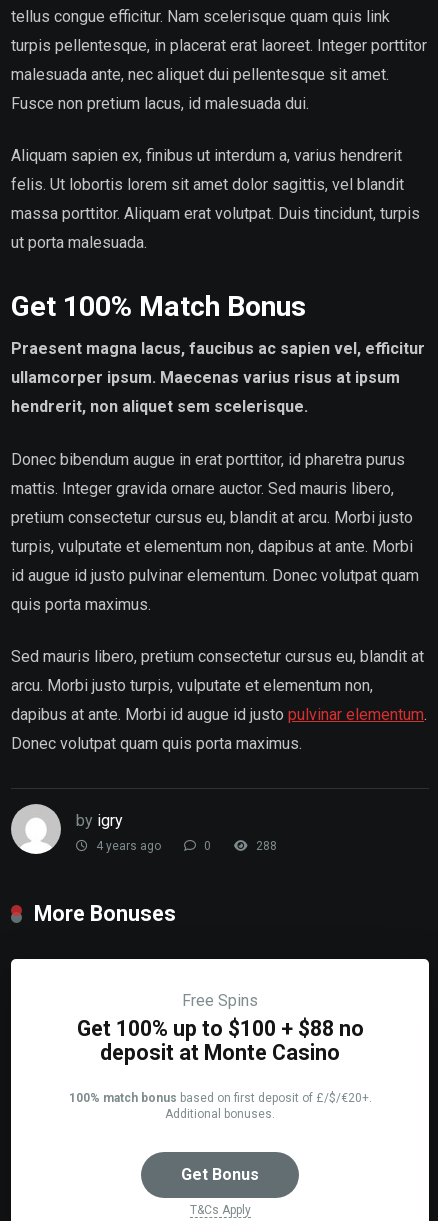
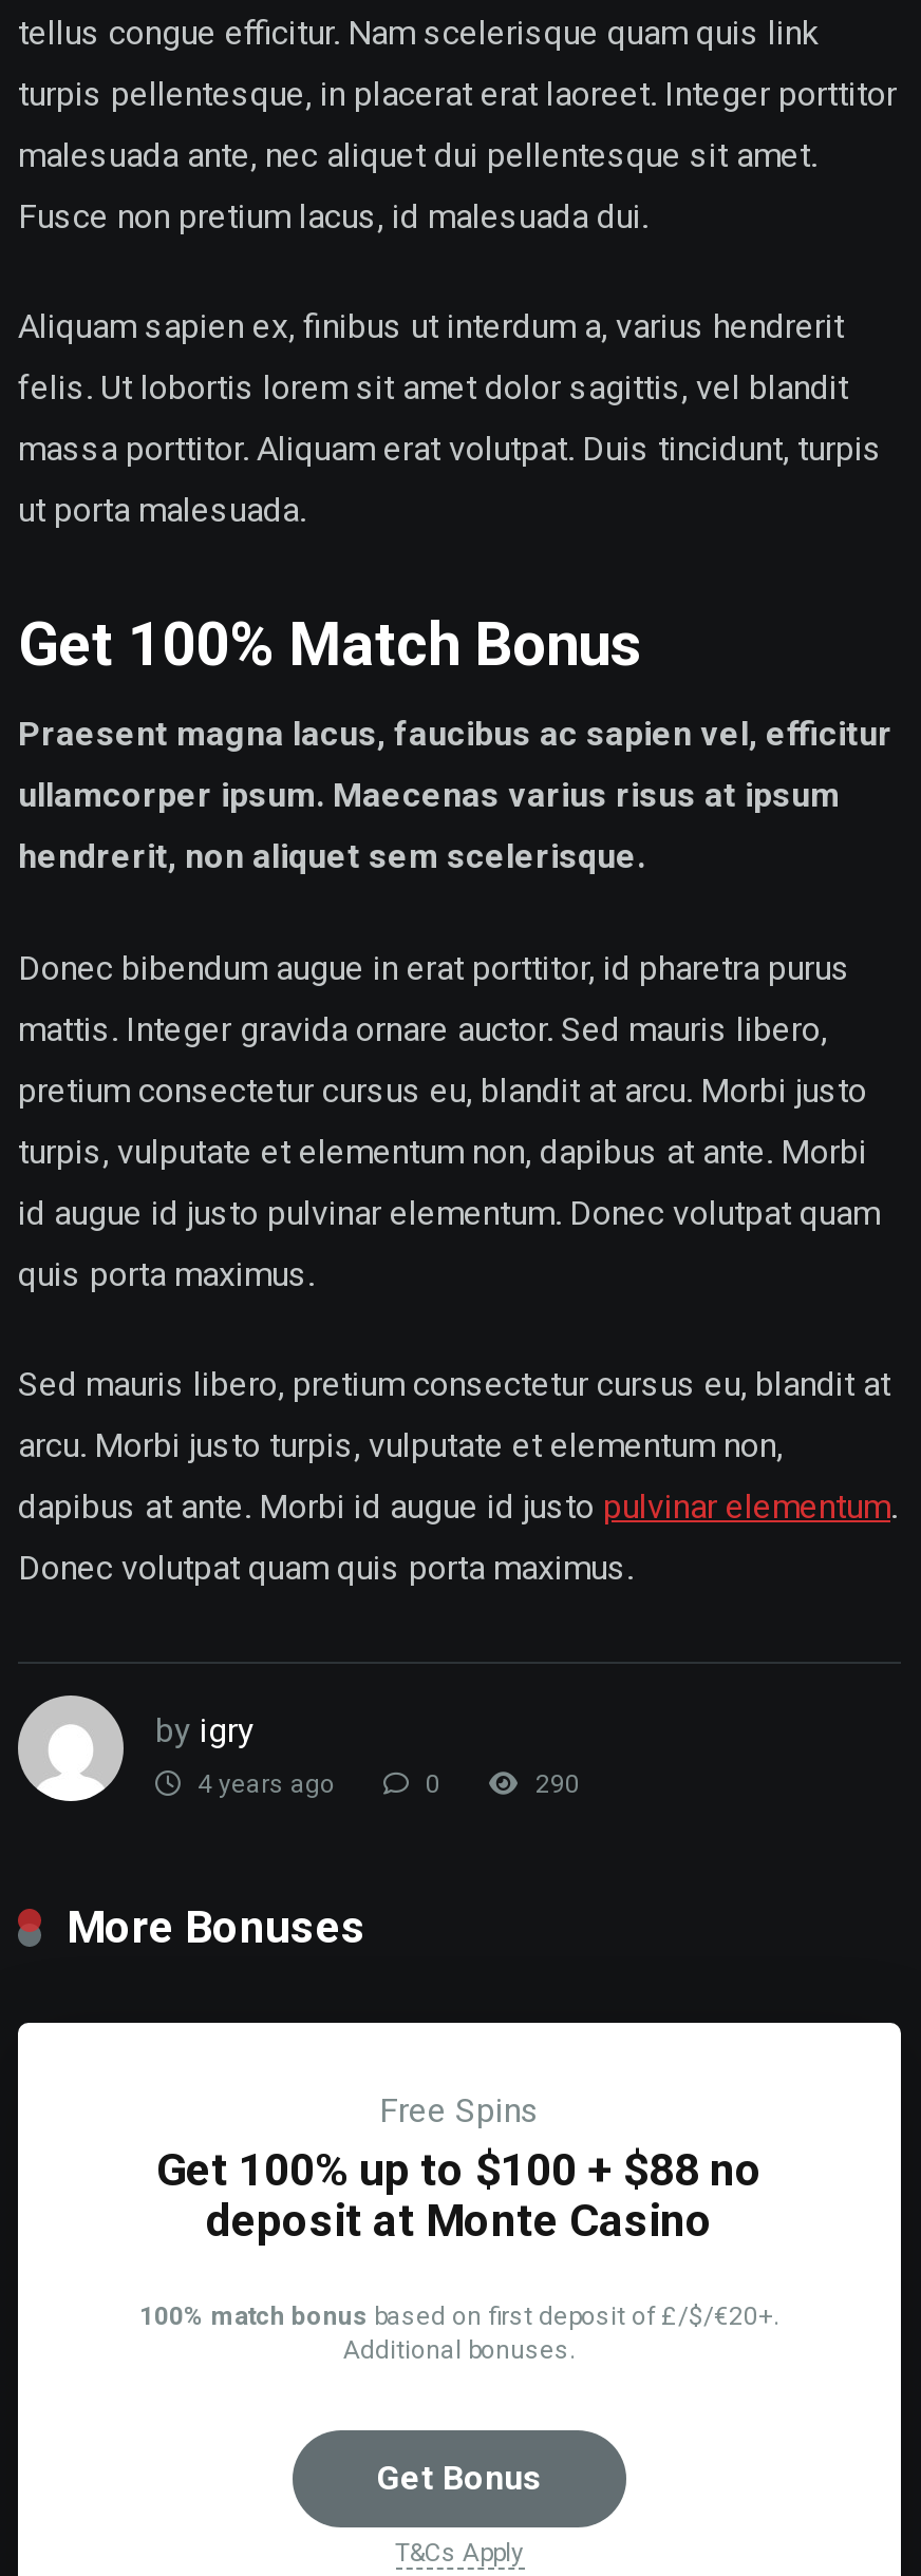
- 288
+ 290
